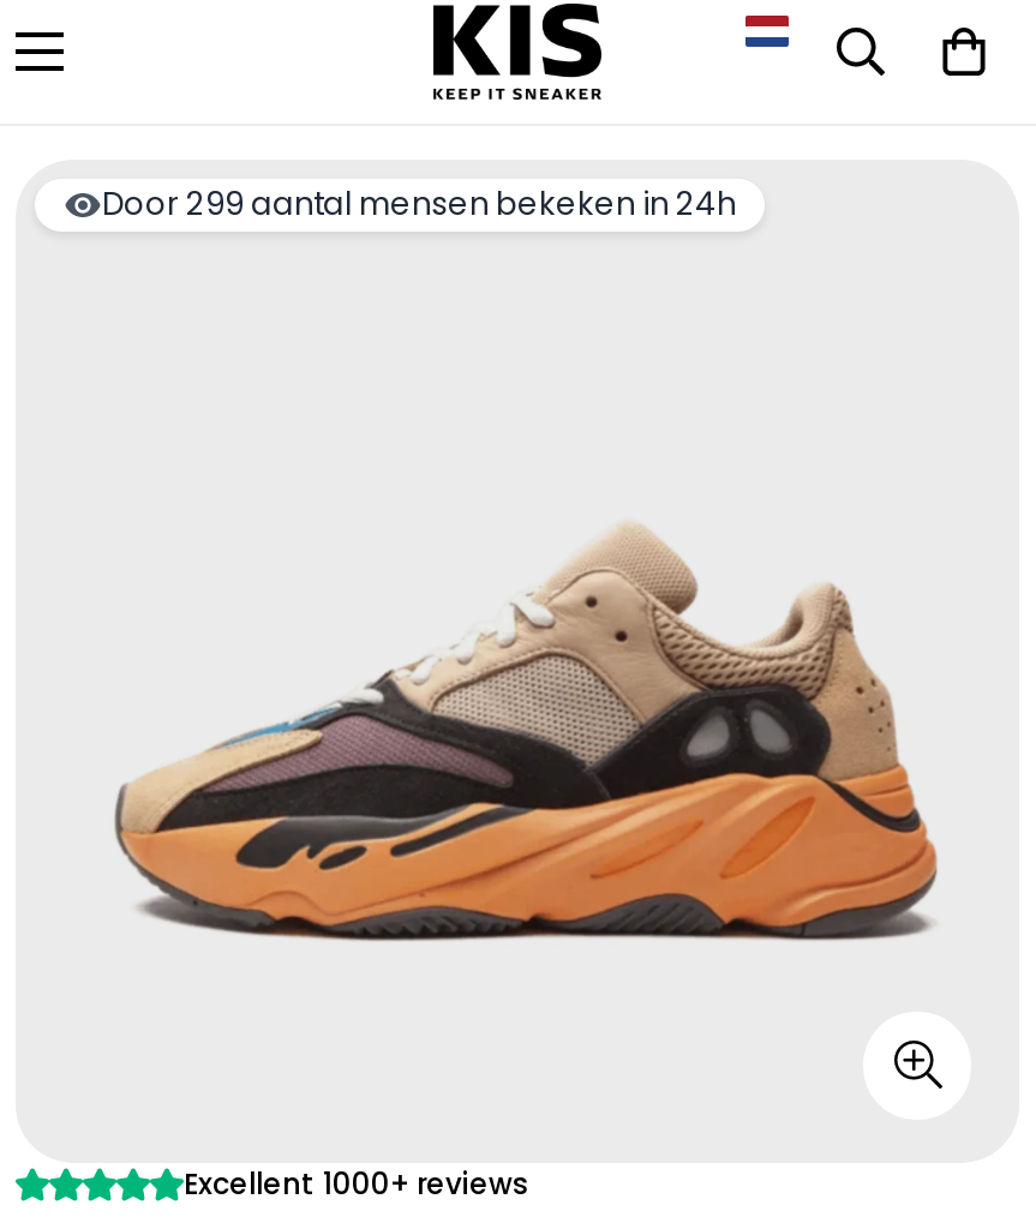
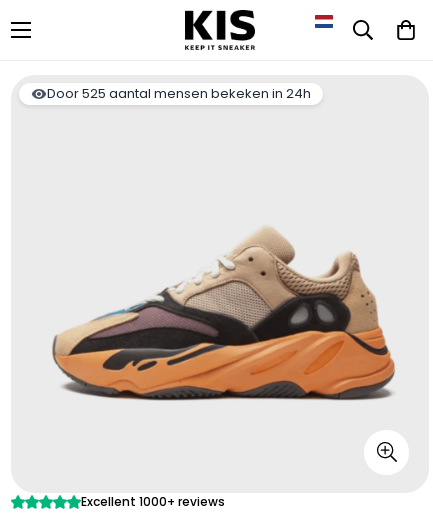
- Door 299 aantal mensen bekeken in 24h
+ Door 525 aantal mensen bekeken in 24h
